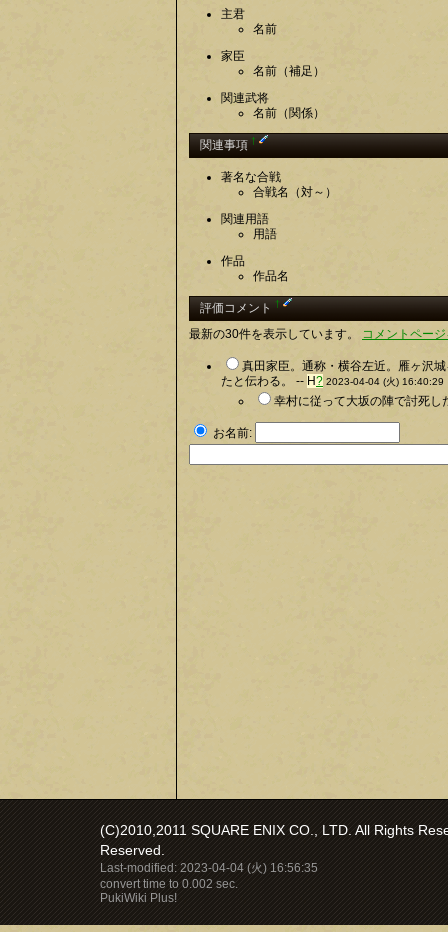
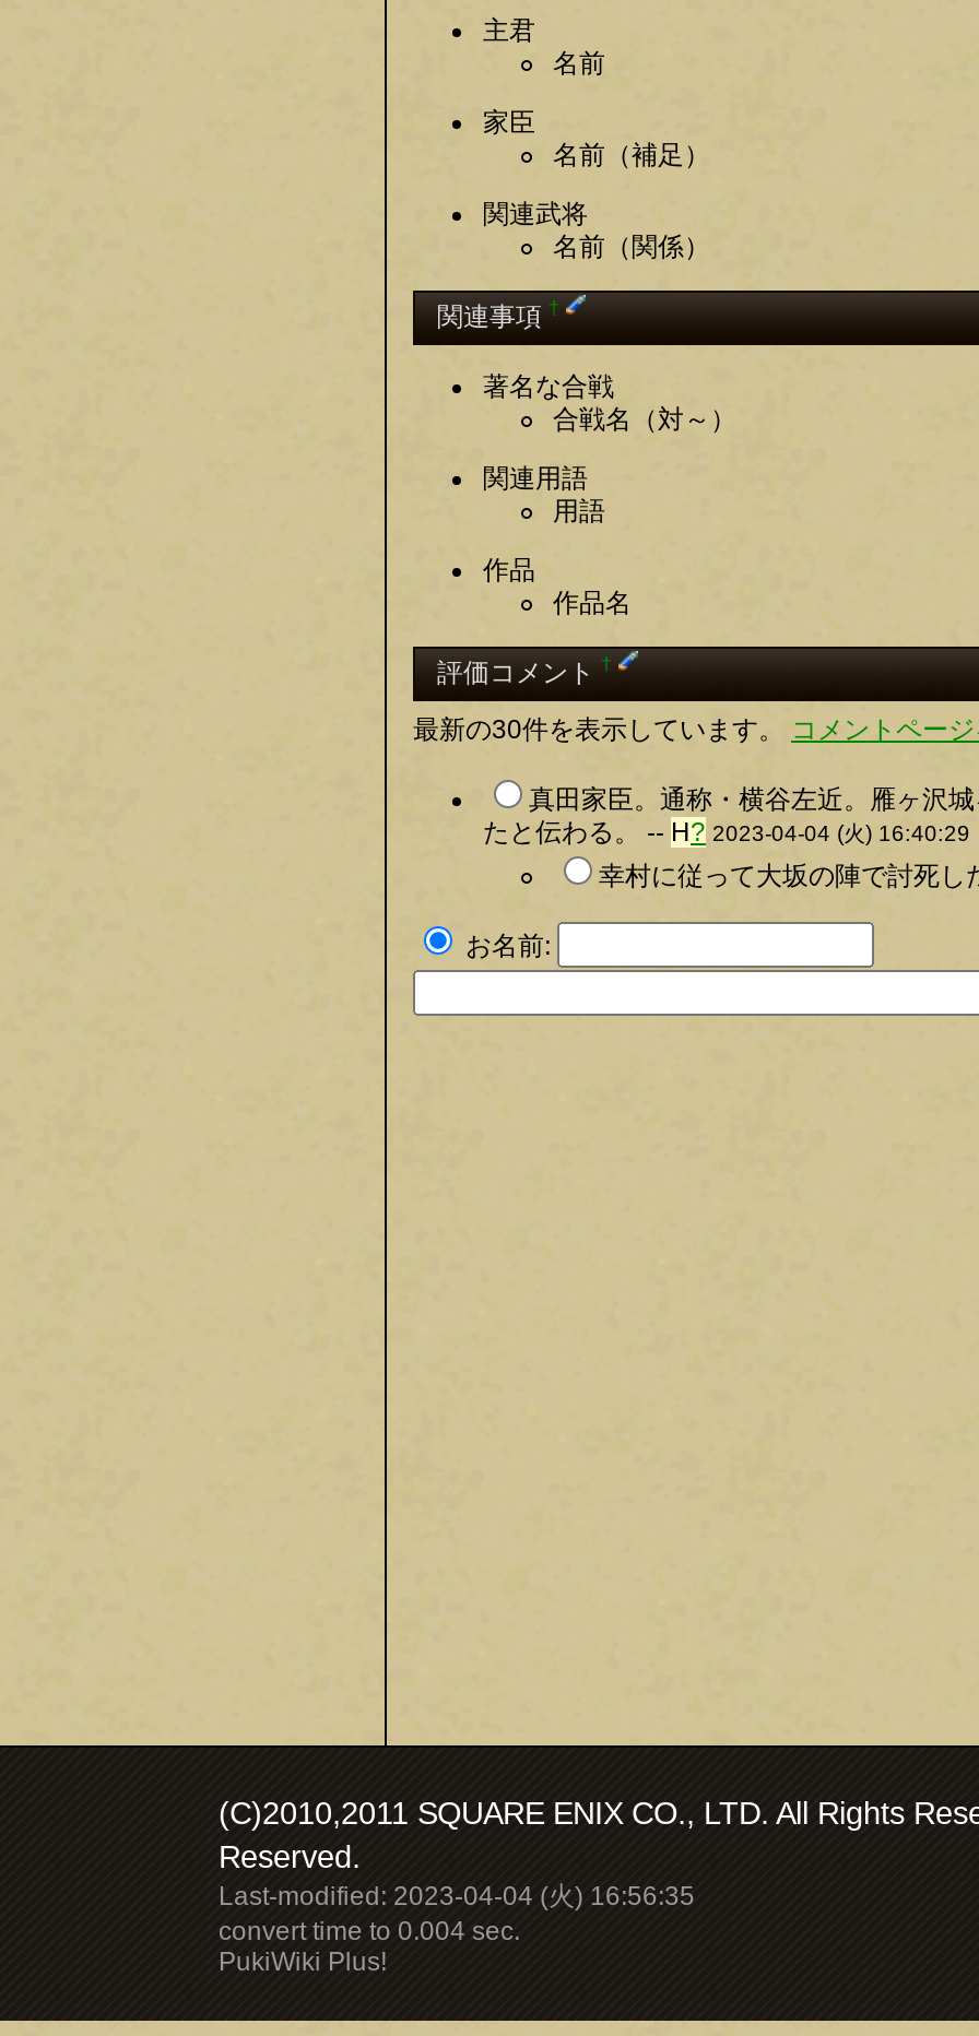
- convert time to 0.002 sec.
+ convert time to 0.004 sec.
